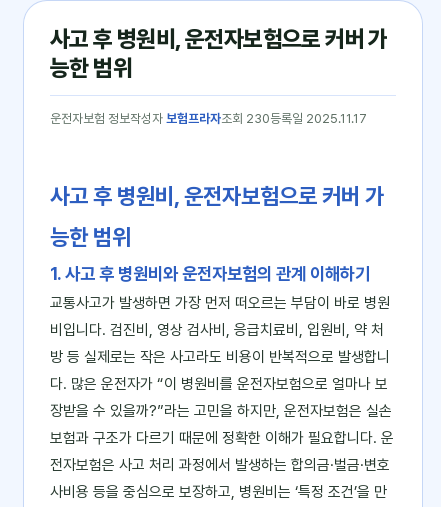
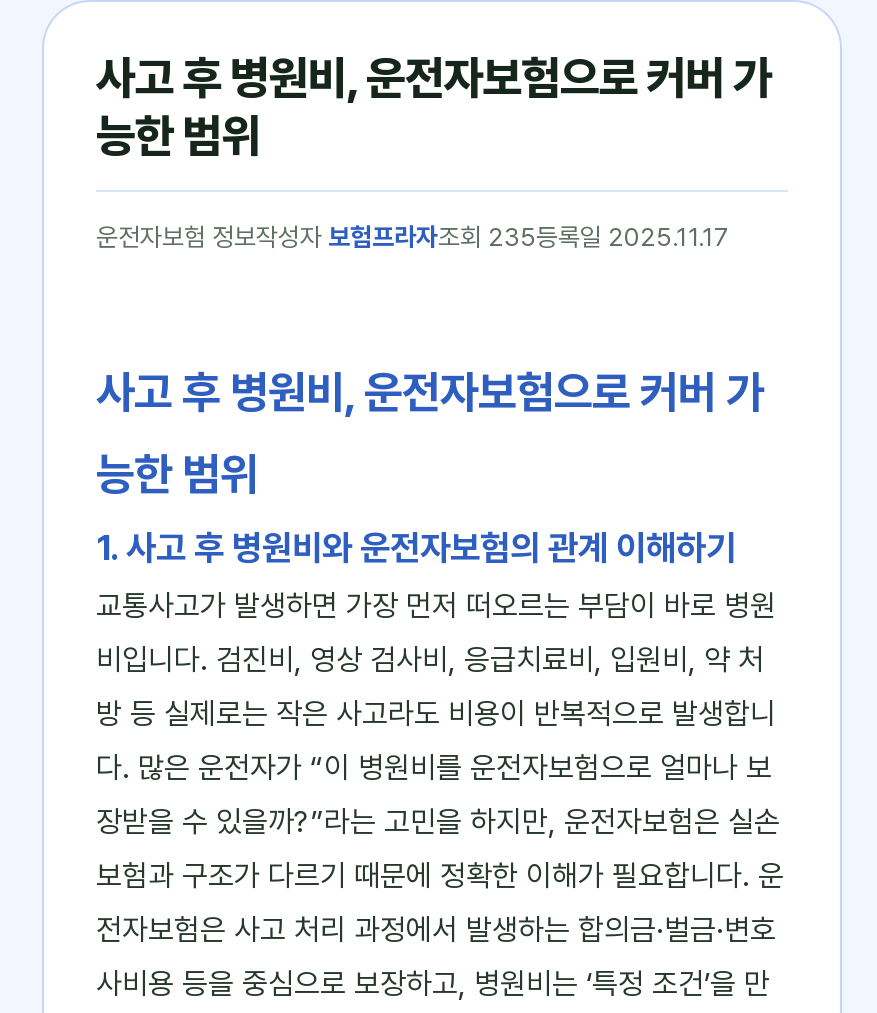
- 운전자보험 정보작성자 보험프라자조회 230등록일 2025.11.17
+ 운전자보험 정보작성자 보험프라자조회 235등록일 2025.11.17
